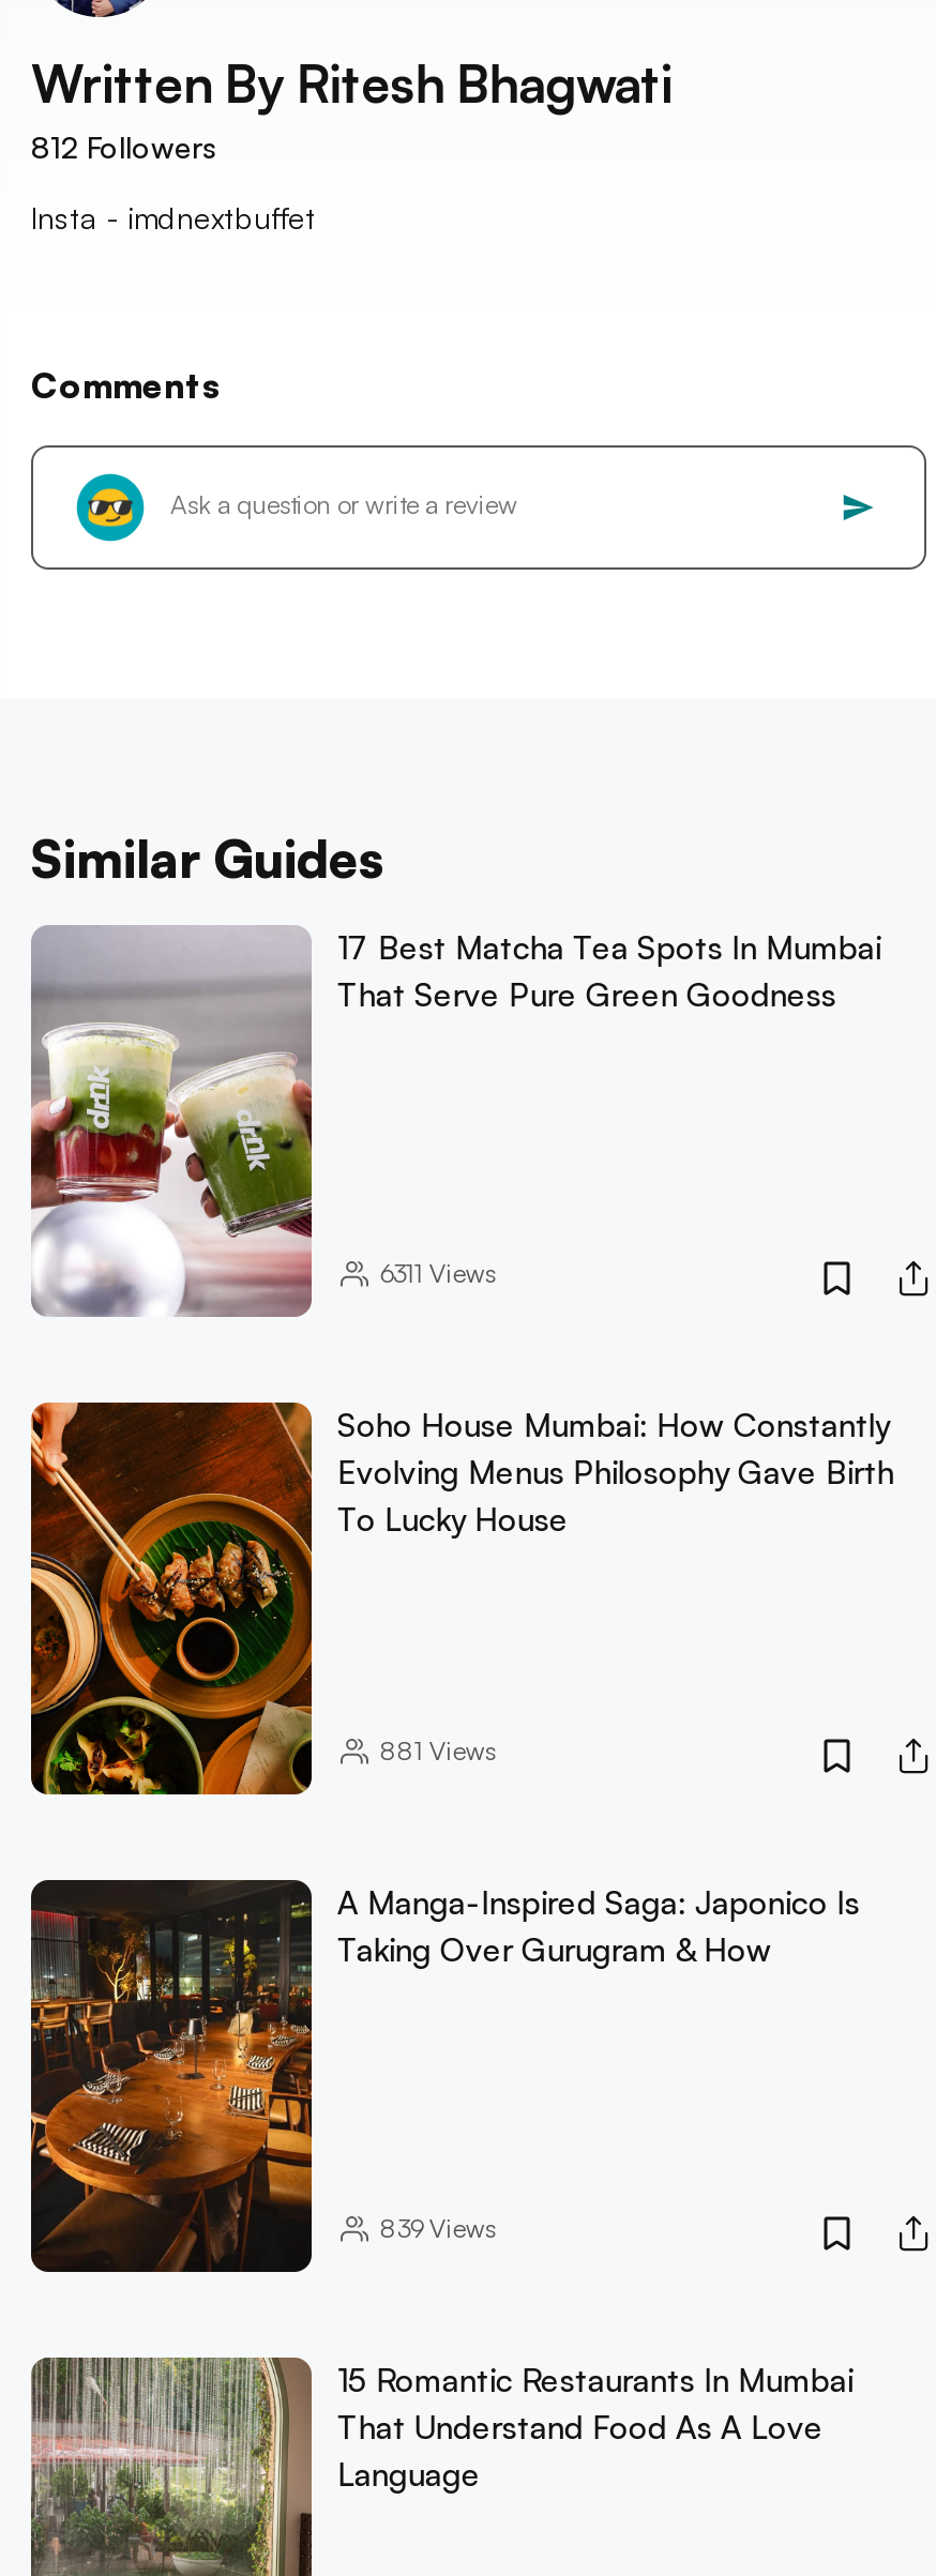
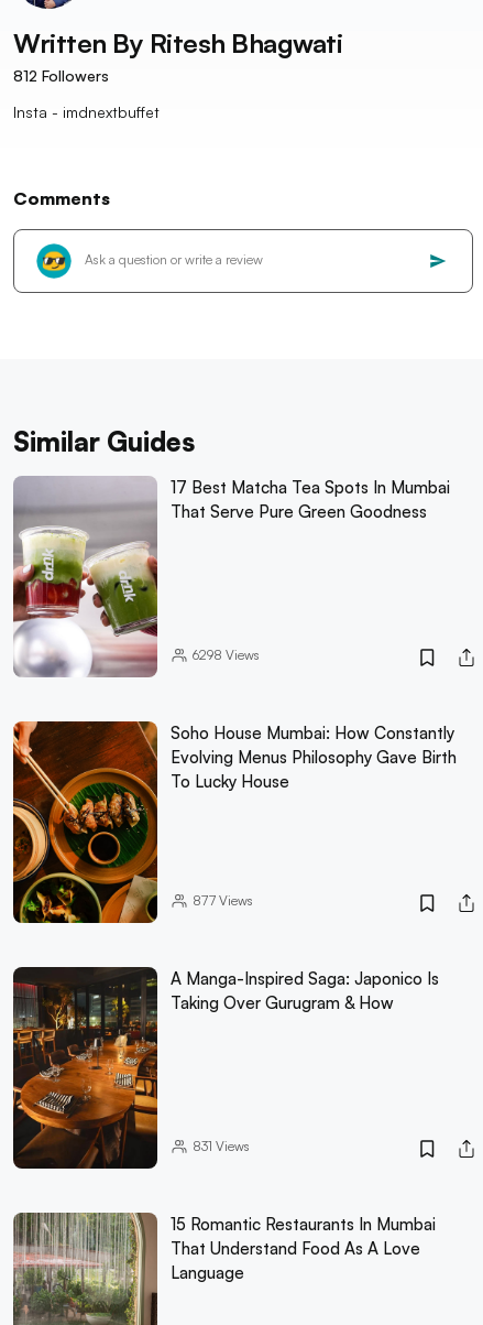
- 6311 Views
+ 6298 Views

- 881 Views
+ 877 Views

- 839Views
+ 831Views
